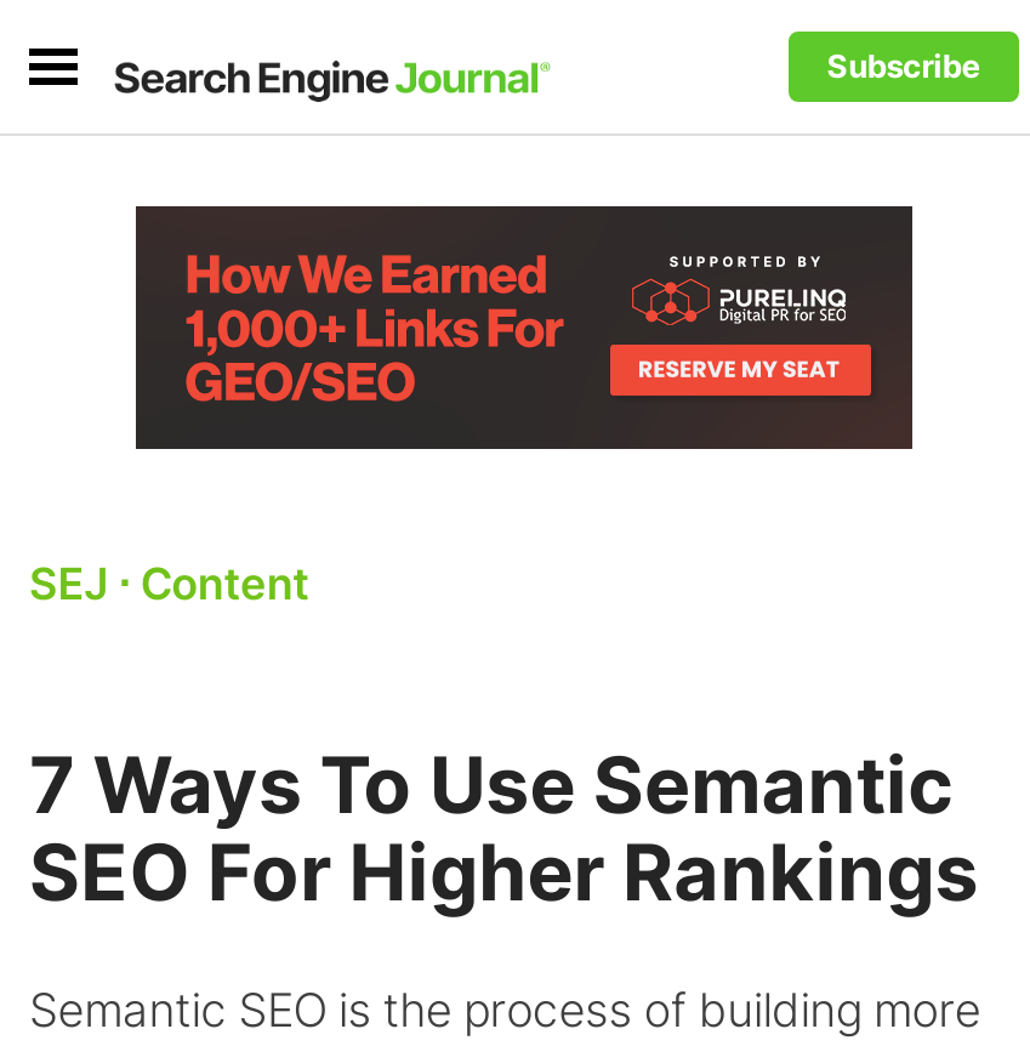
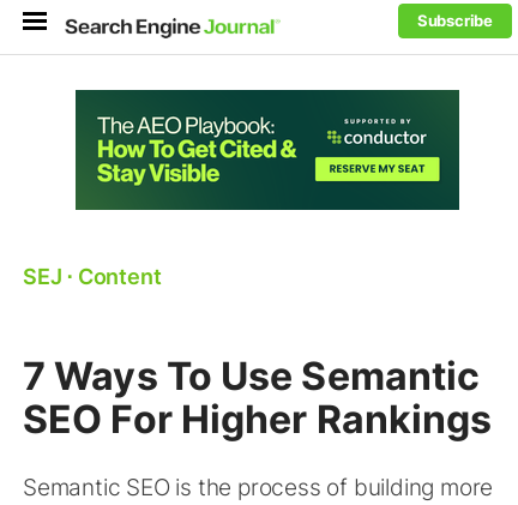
- [image]
+ [image]
